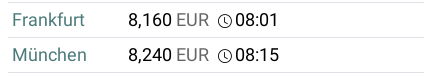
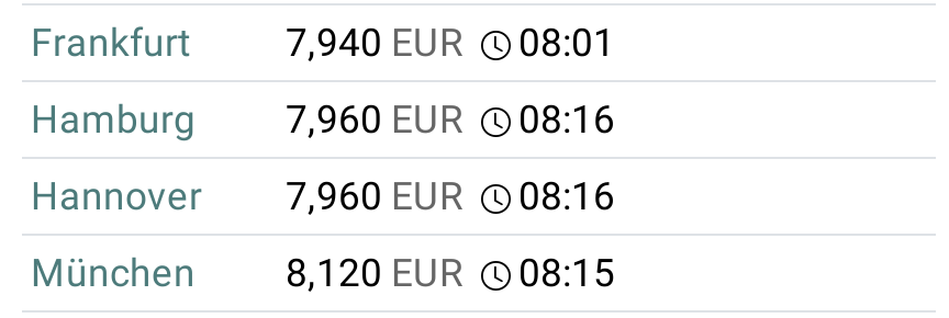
- 8,160 EUR 08:01
+ 7,940 EUR 08:01

+ Hamburg
+ 7,960 EUR
+ 08:16
+ Hannover
+ 7,960 EUR
+ 08:16

- 8,240 EUR 08:15
+ 8,120 EUR 08:15
